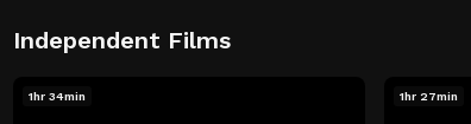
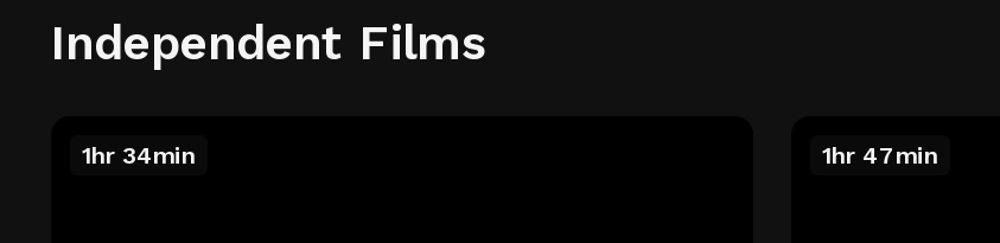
- 1hr 27min
+ 1hr 47min
